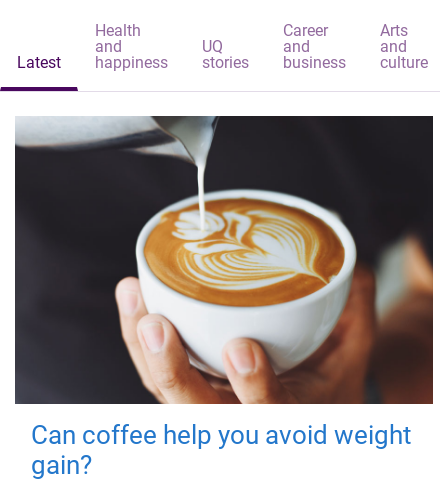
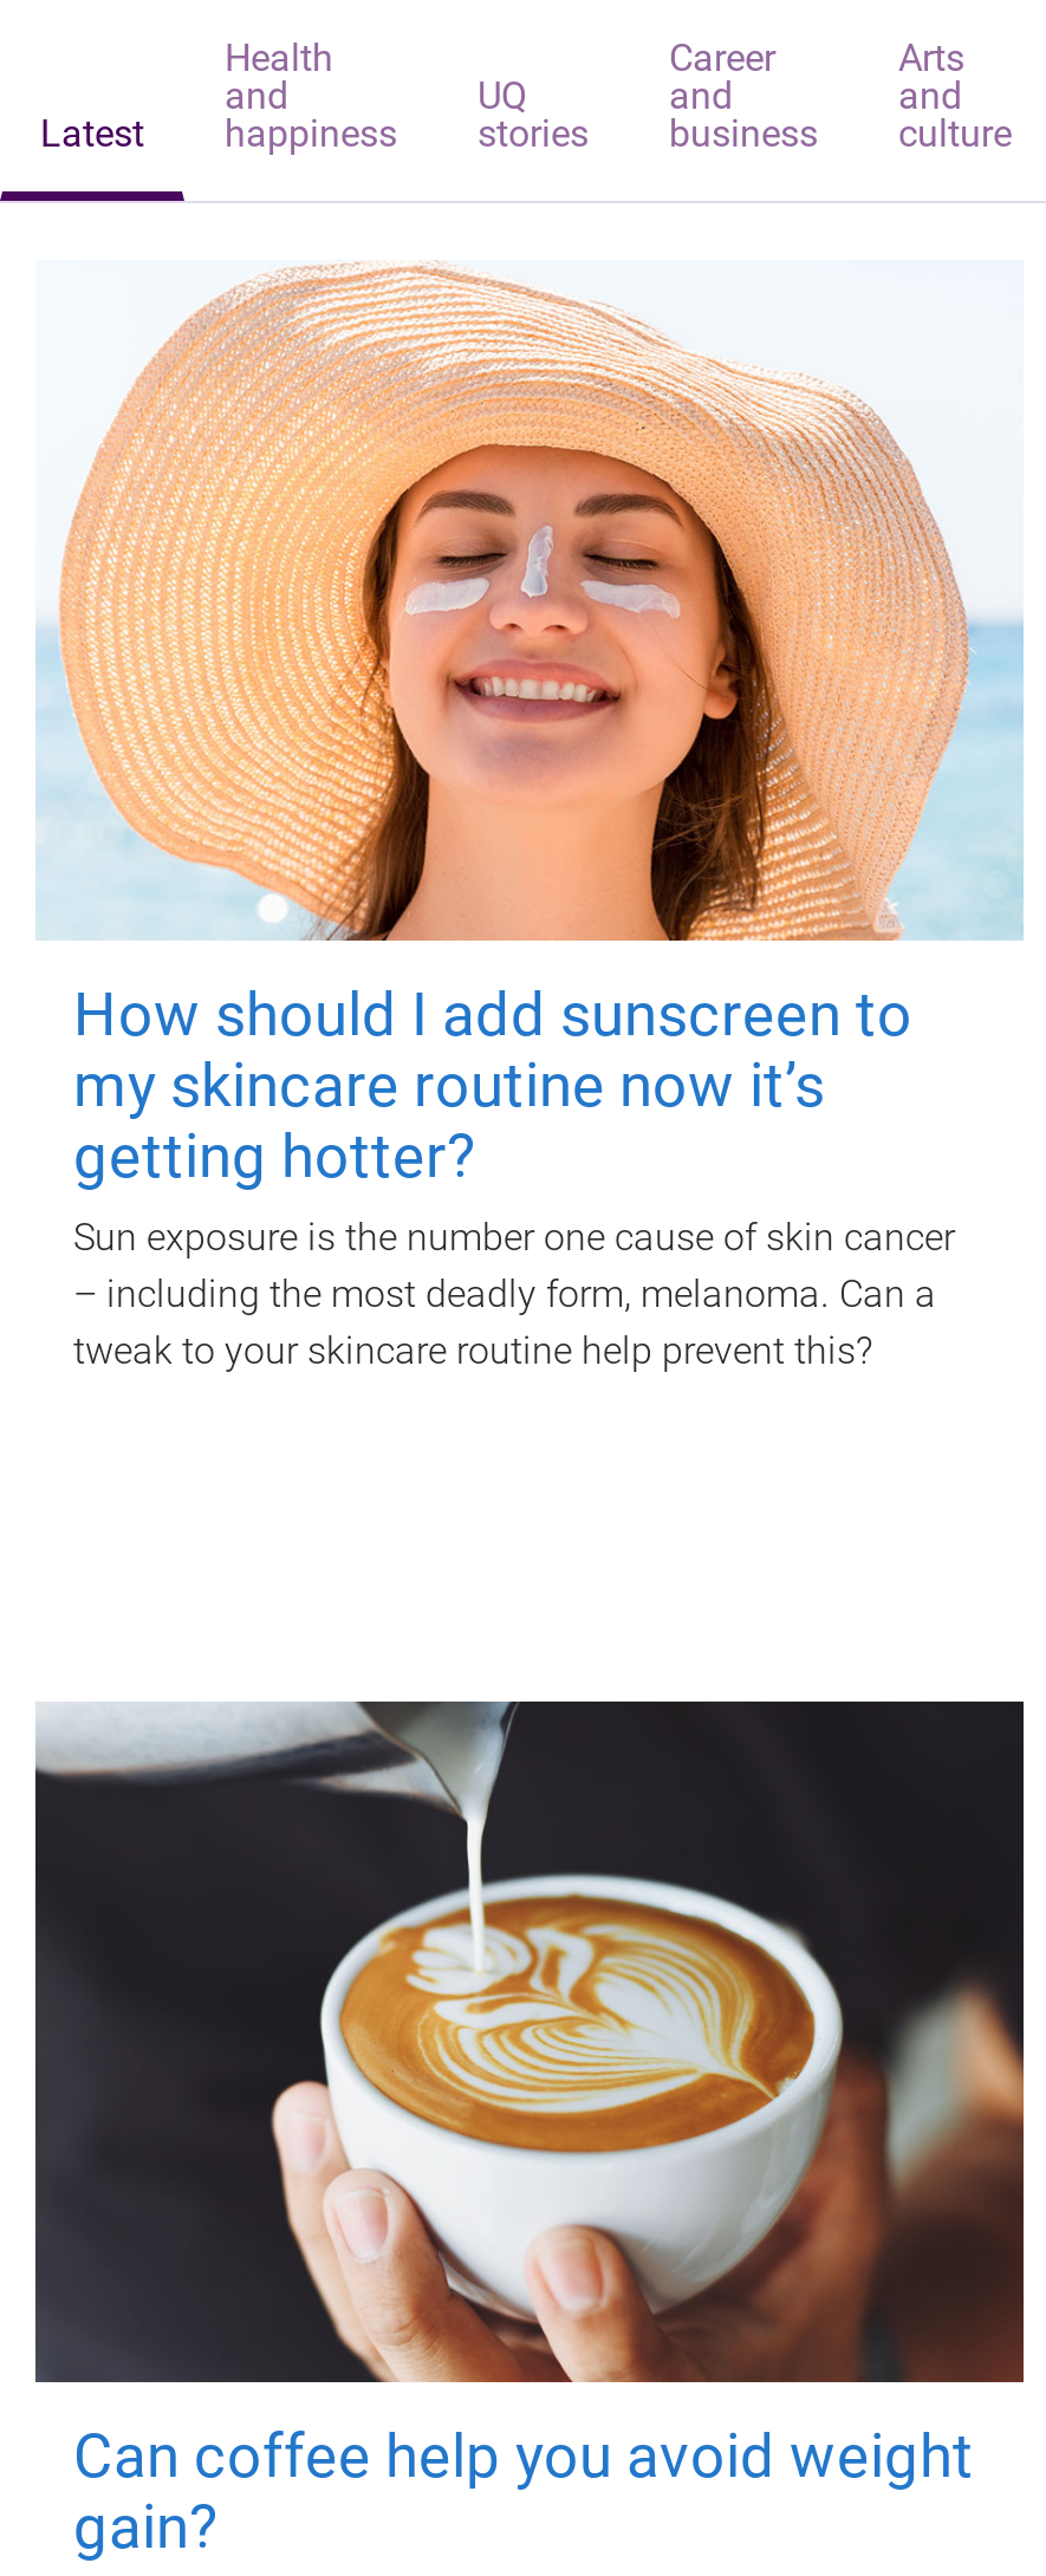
+ [image]
+ How should I add sunscreen to
+ my skincare routine now it’s
+ getting hotter?
+ Sun exposure is the number one cause of skin cancer
+ – including the most deadly form, melanoma. Can a
+ tweak to your skincare routine help prevent this?
